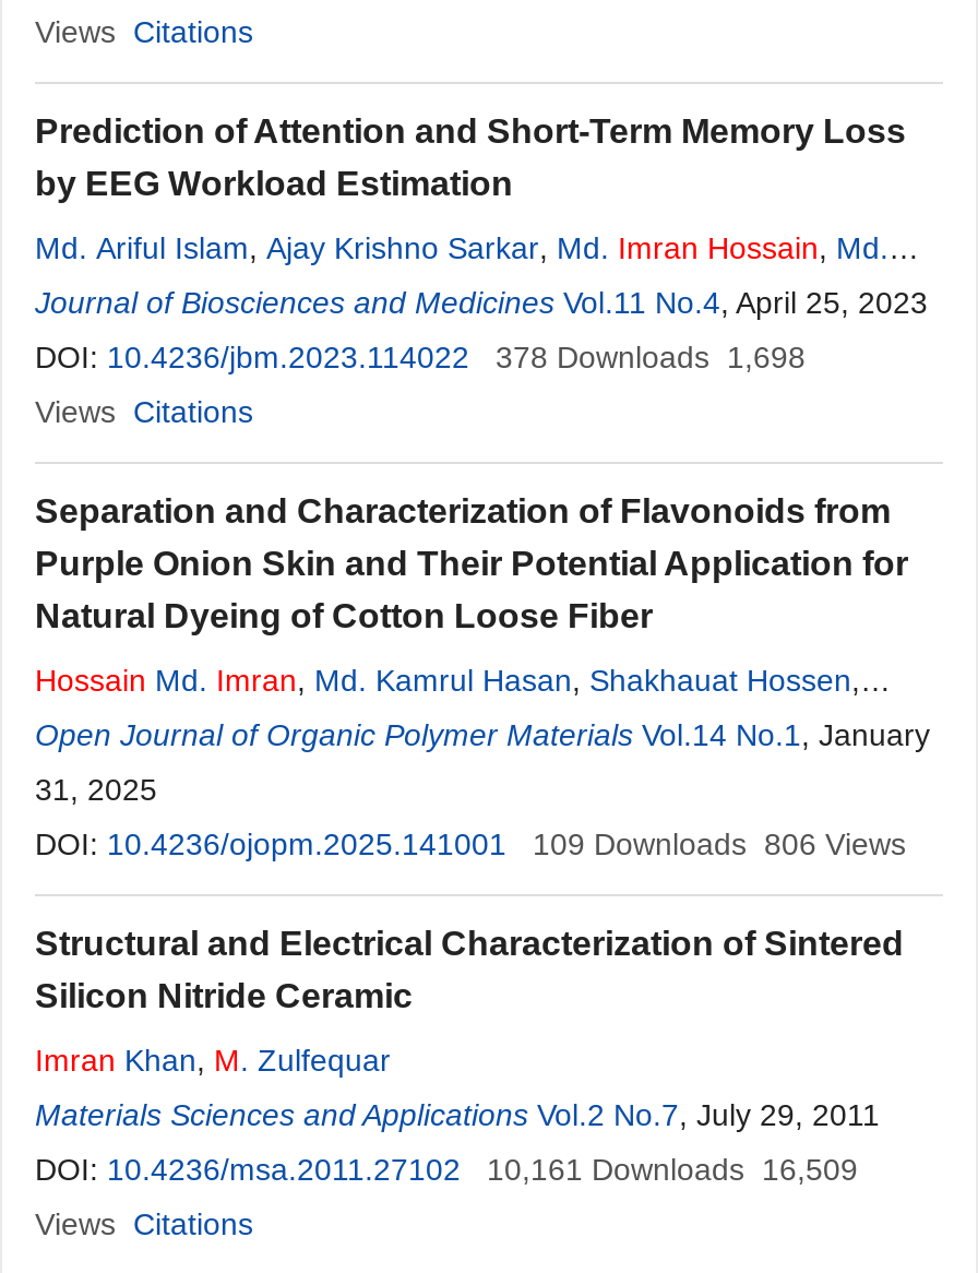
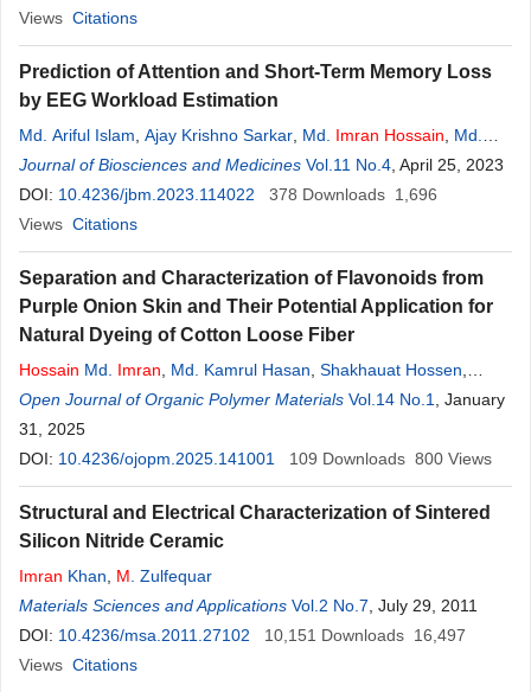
- DOI: 10.4236/jbm.2023.114022 378 Downloads 1,698
+ DOI: 10.4236/jbm.2023.114022 378 Downloads 1,696

- 109 Downloads 806 Views
+ 109 Downloads 800 Views

- DOI: 10.4236/msa.2011.27102 10,161 Downloads 16,509
+ DOI: 10.4236/msa.2011.27102 10,151 Downloads 16,497
